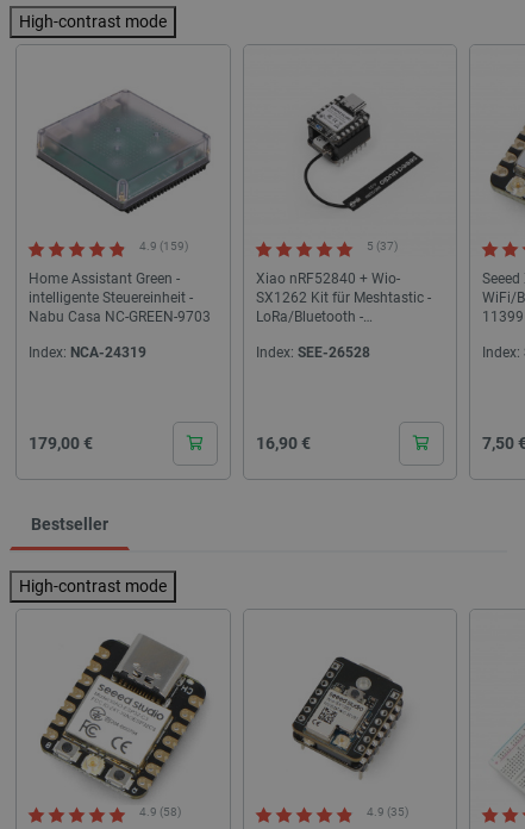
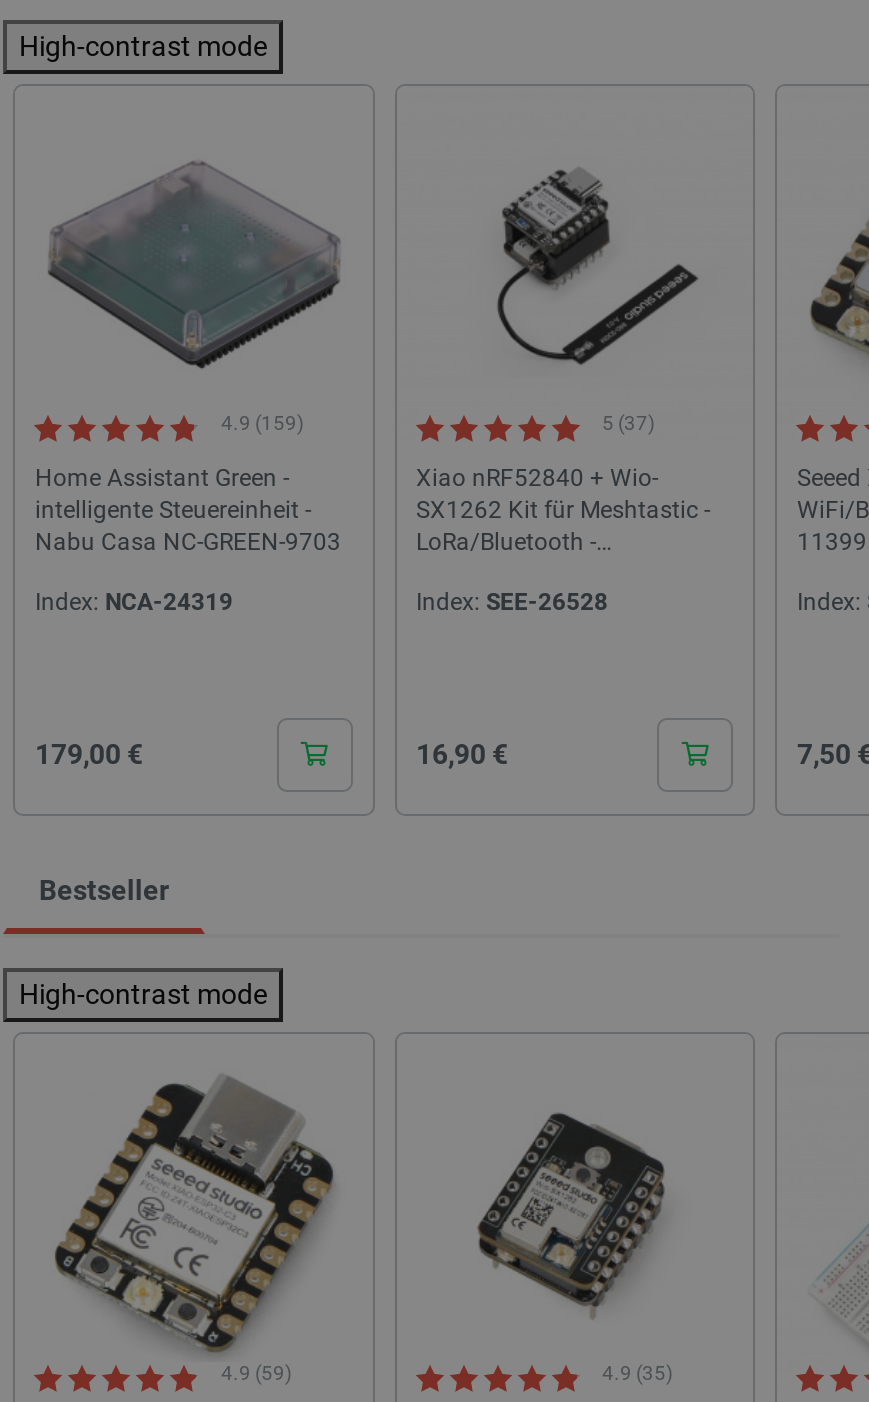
- 4.9 (58)
+ 4.9 (59)
